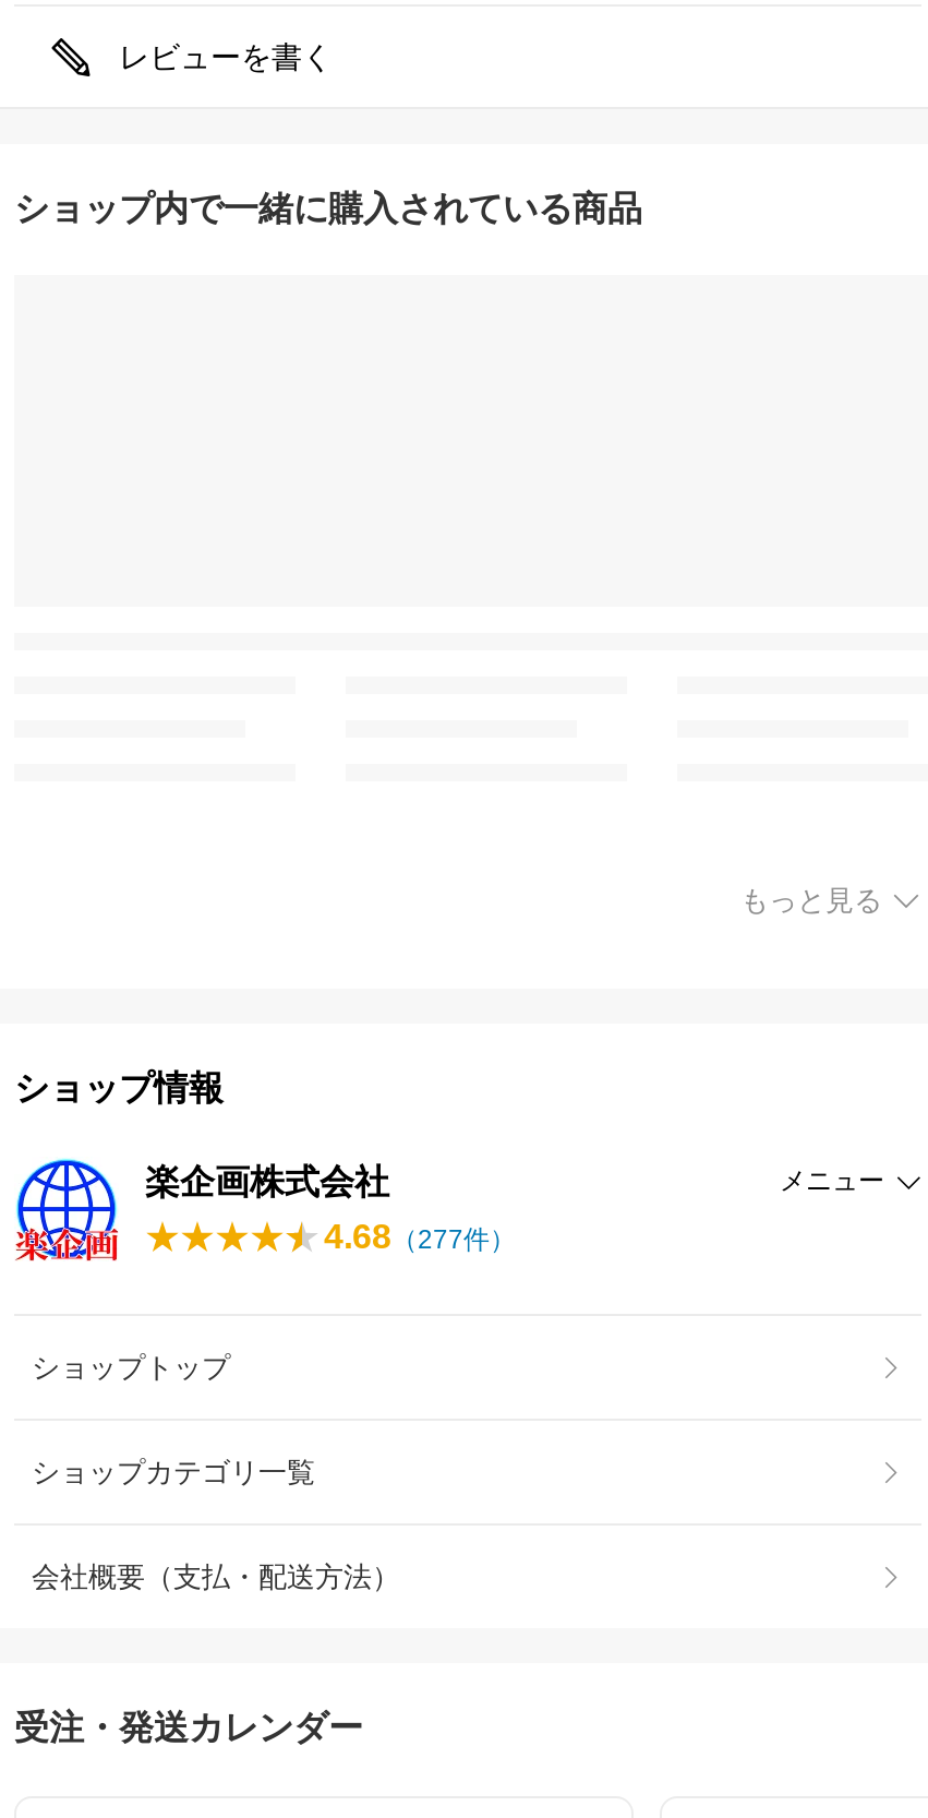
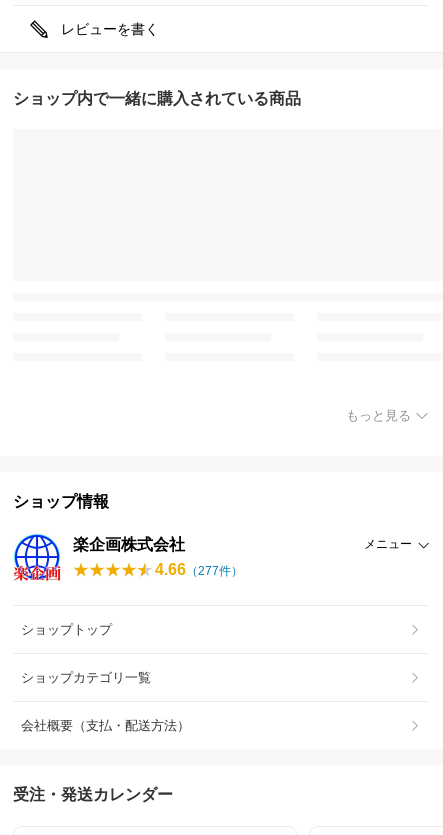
- 4.68（277件）
+ 4.66（277件）
